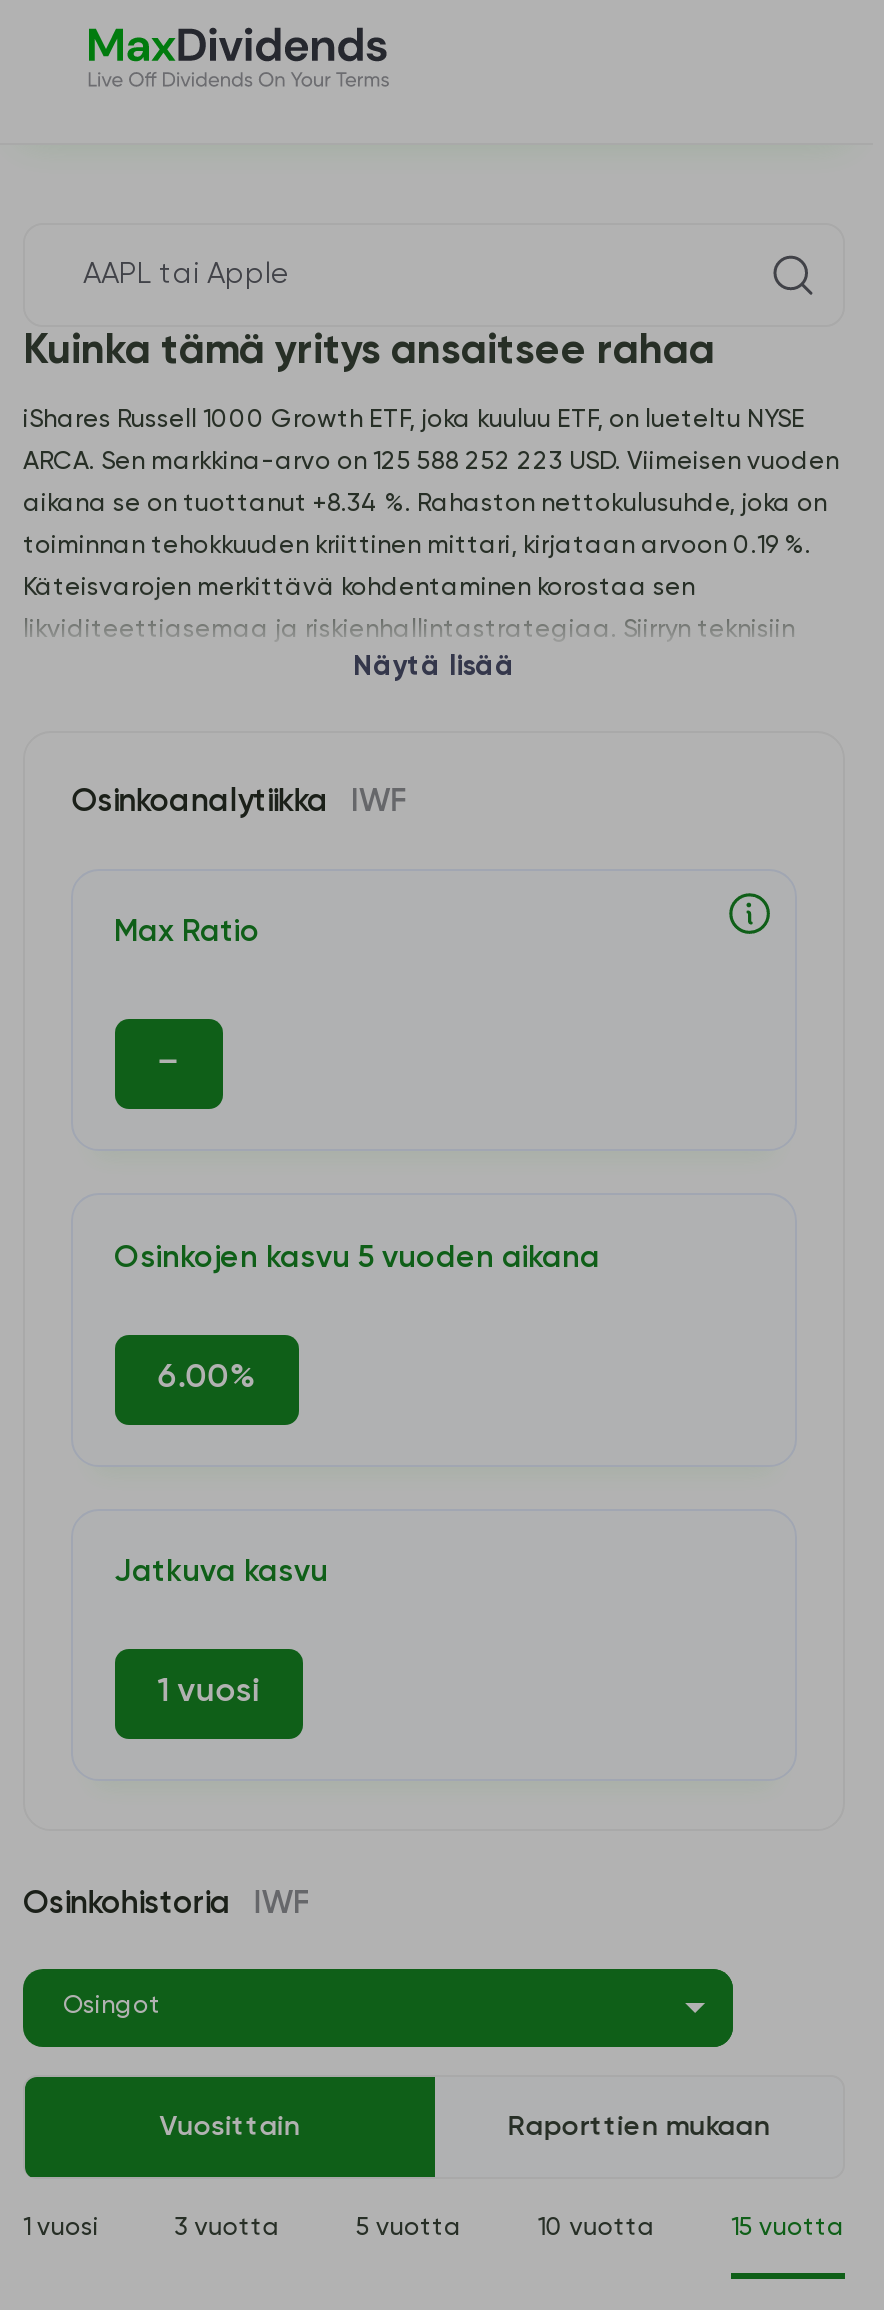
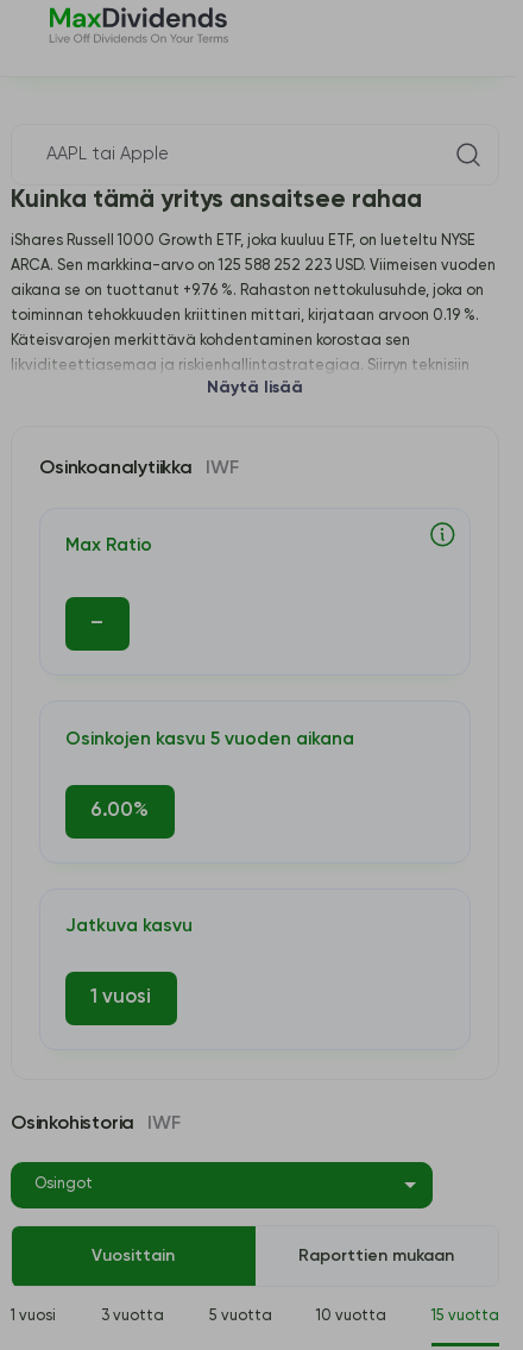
- aikana se on tuottanut +8.34 %. Rahaston nettokulusuhde, joka on
+ aikana se on tuottanut +9.76 %. Rahaston nettokulusuhde, joka on
